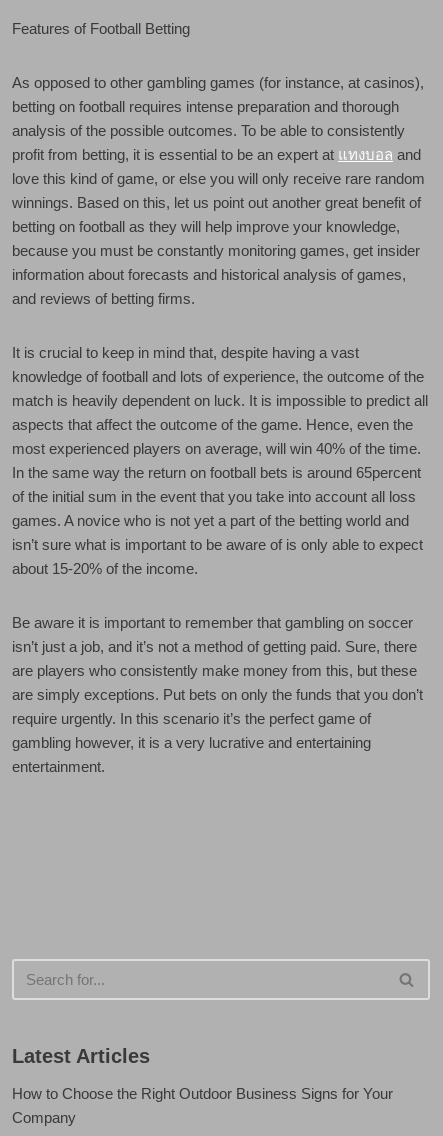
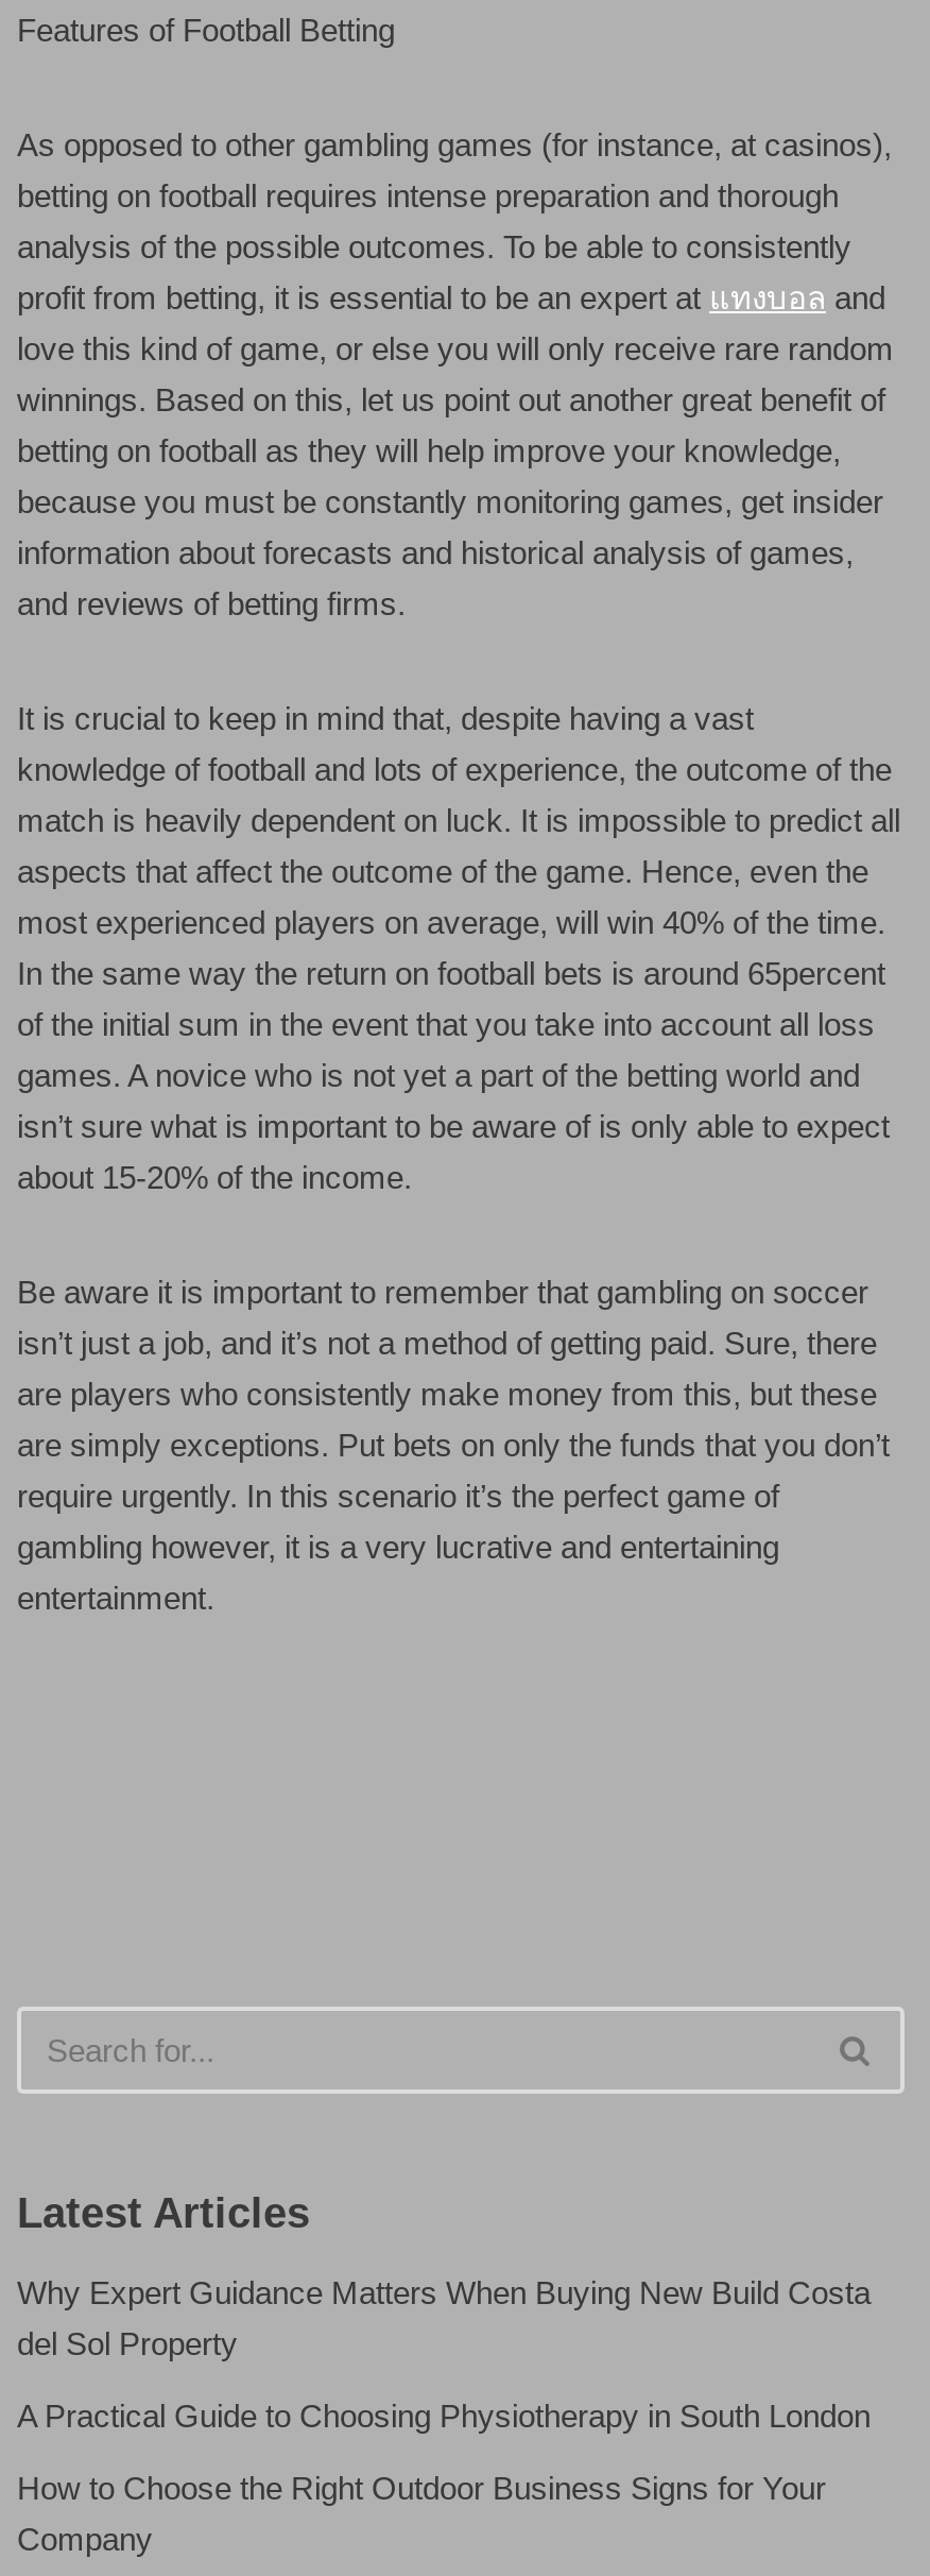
+ Why Expert Guidance Matters When Buying New Build Costa
+ del Sol Property
+ A Practical Guide to Choosing Physiotherapy in South London
